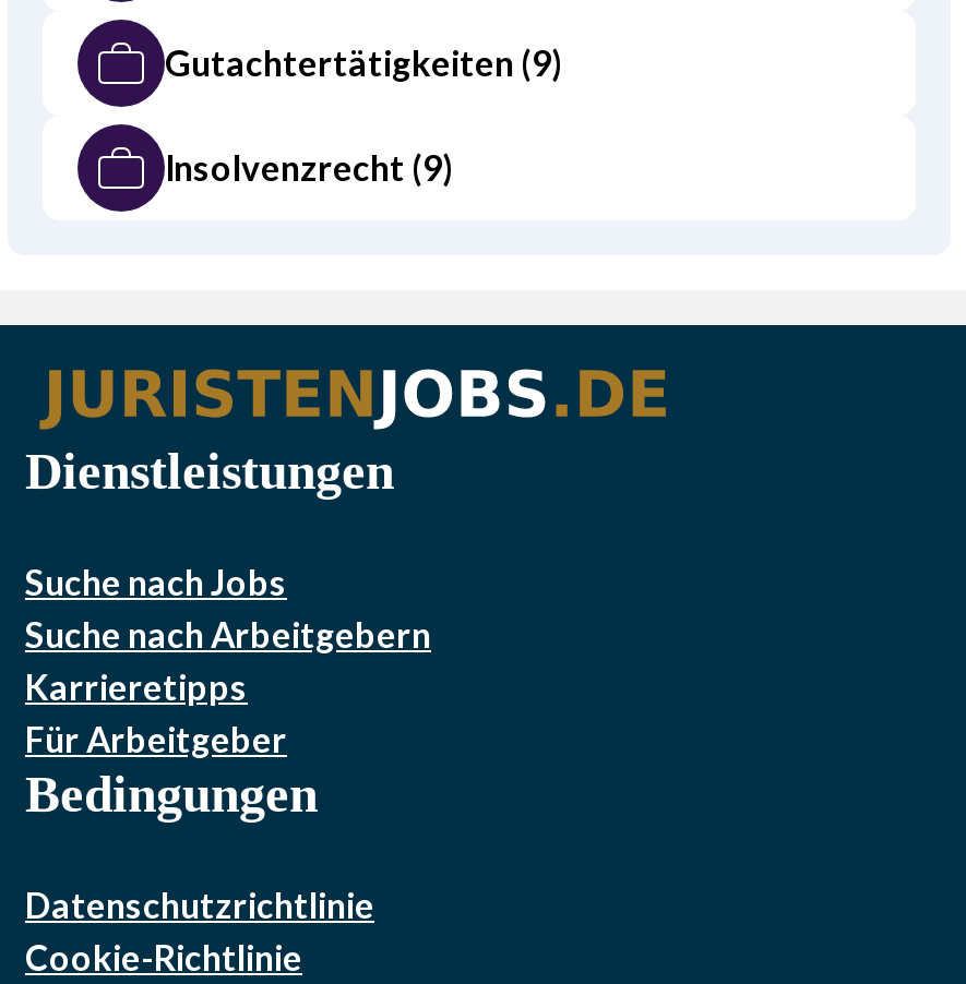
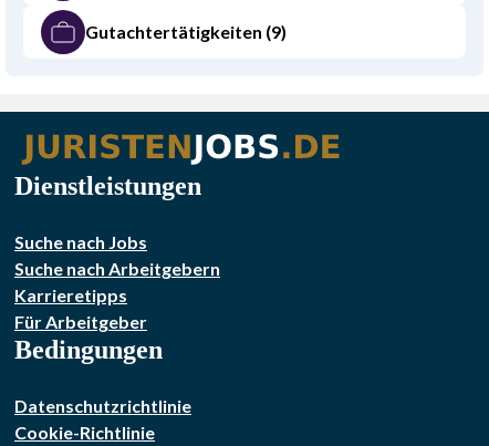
- Insolvenzrecht (9)
